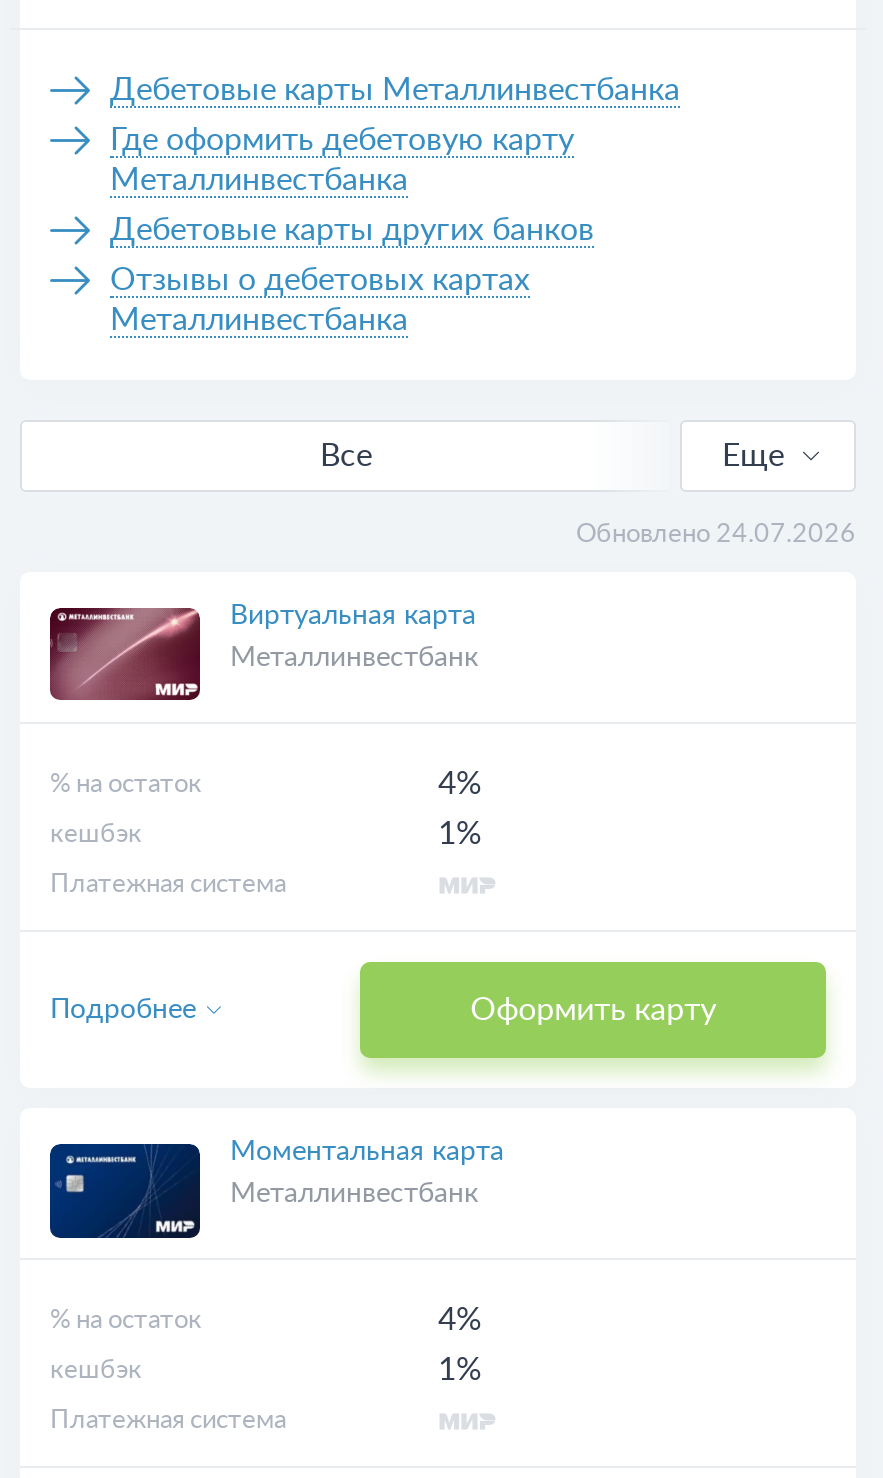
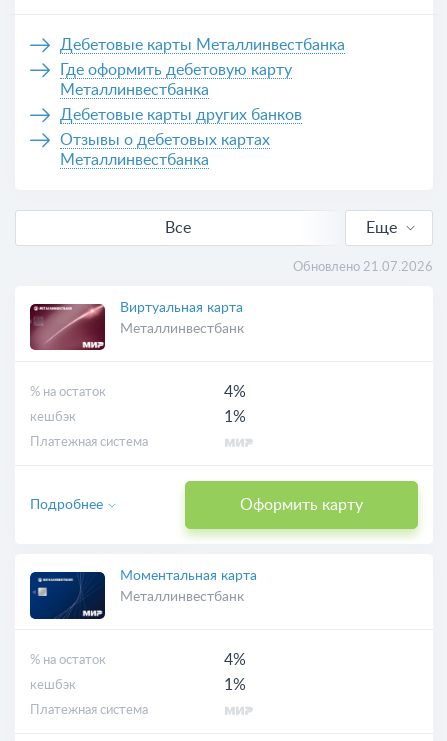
- Обновлено 24.07.2026
+ Обновлено 21.07.2026
